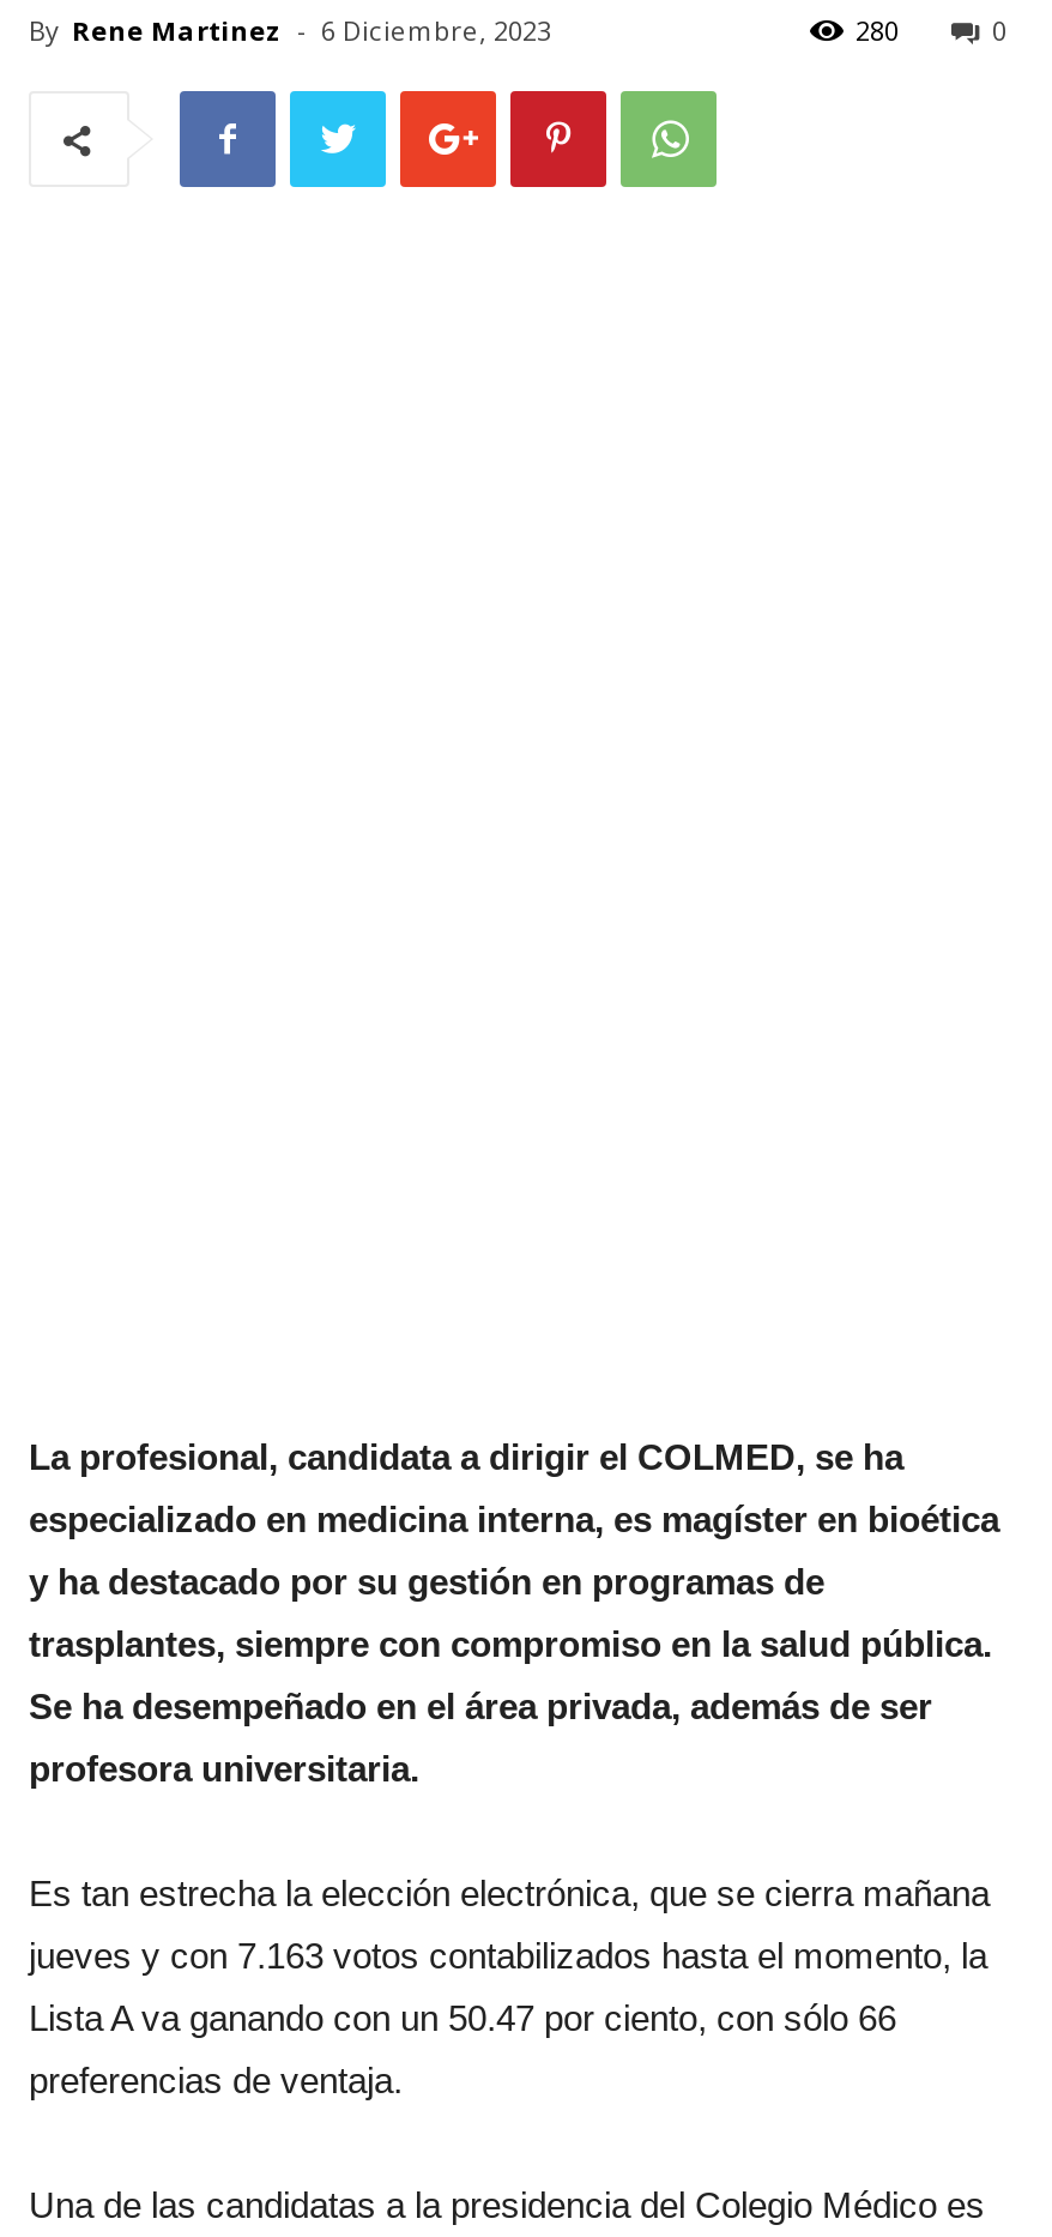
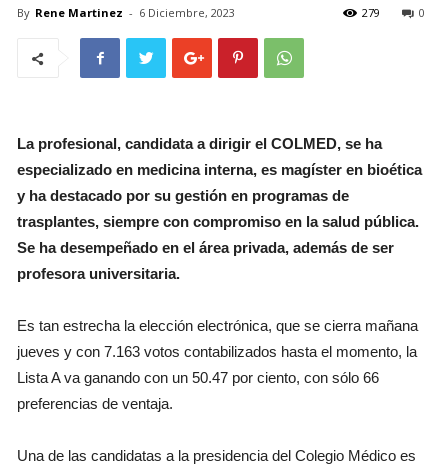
- 280
+ 279
